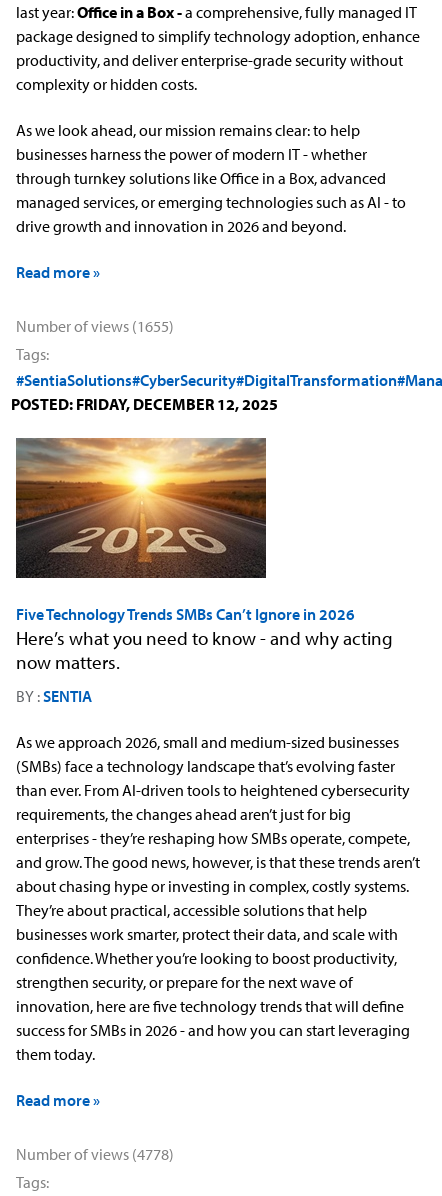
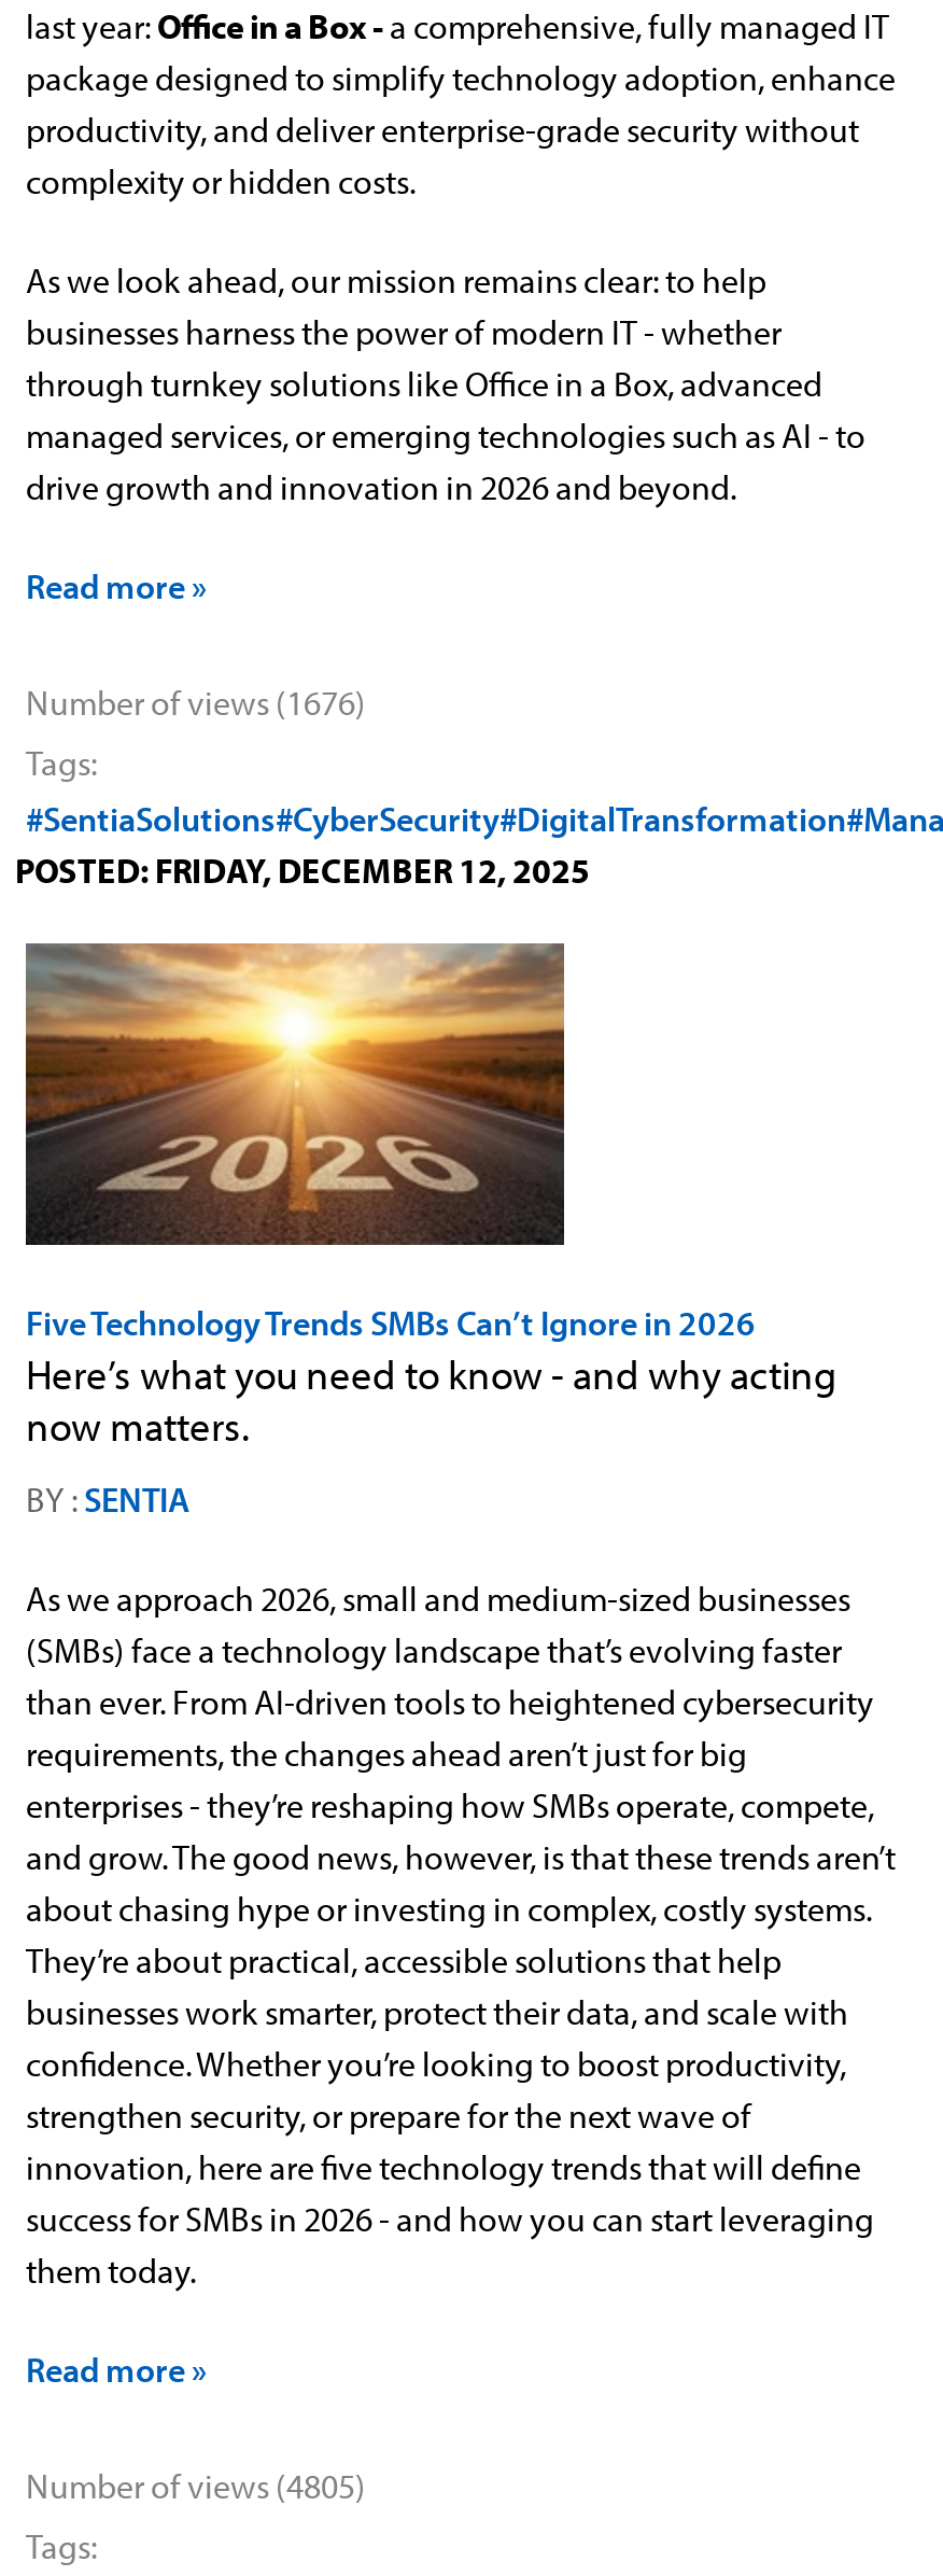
- Number of views (1655)
+ Number of views (1676)

- Number of views (4778)
+ Number of views (4805)
